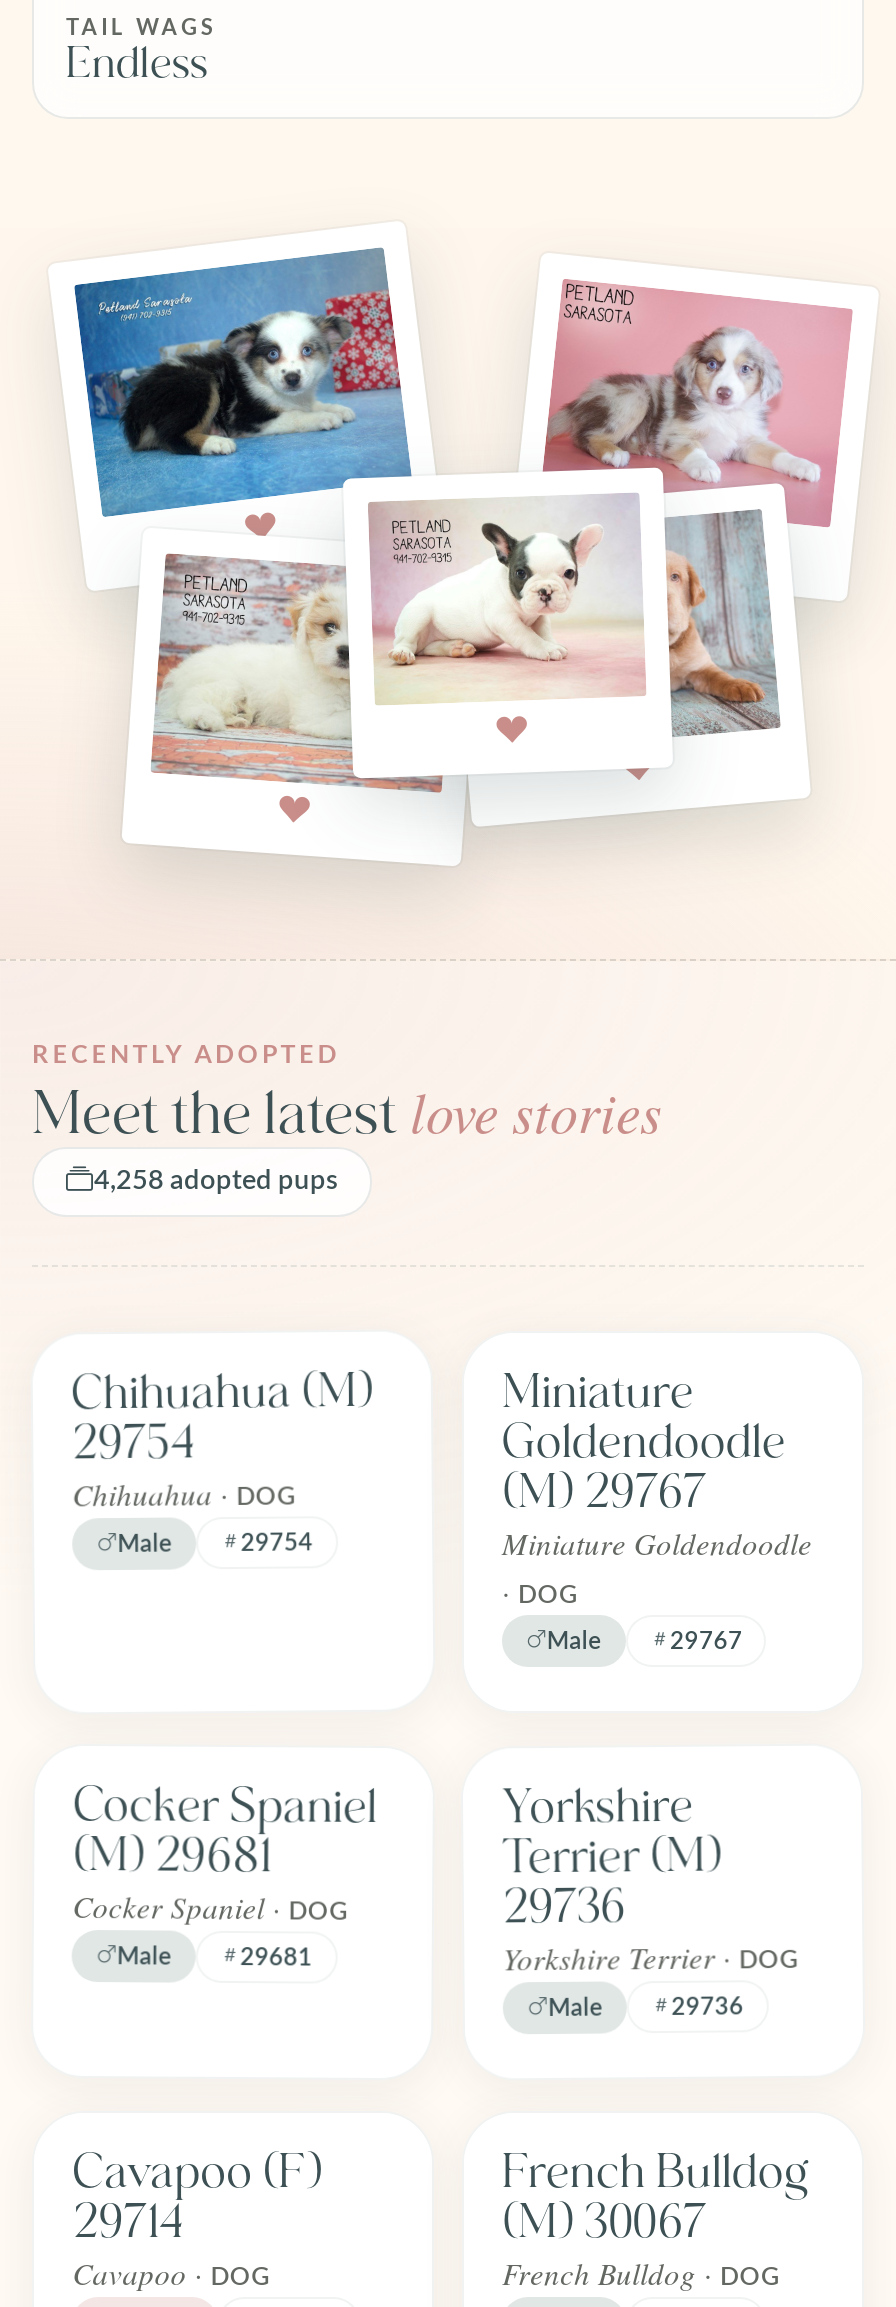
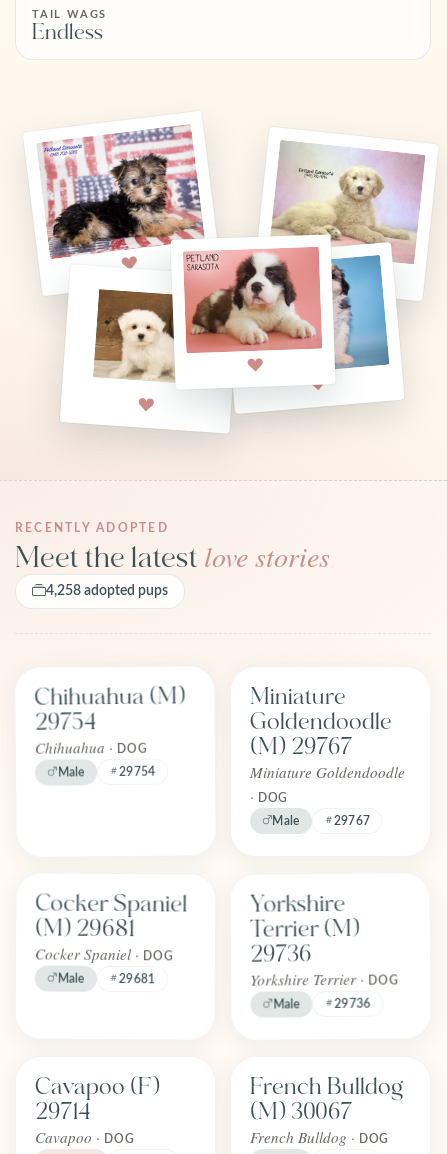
- [image]
+ [image]
